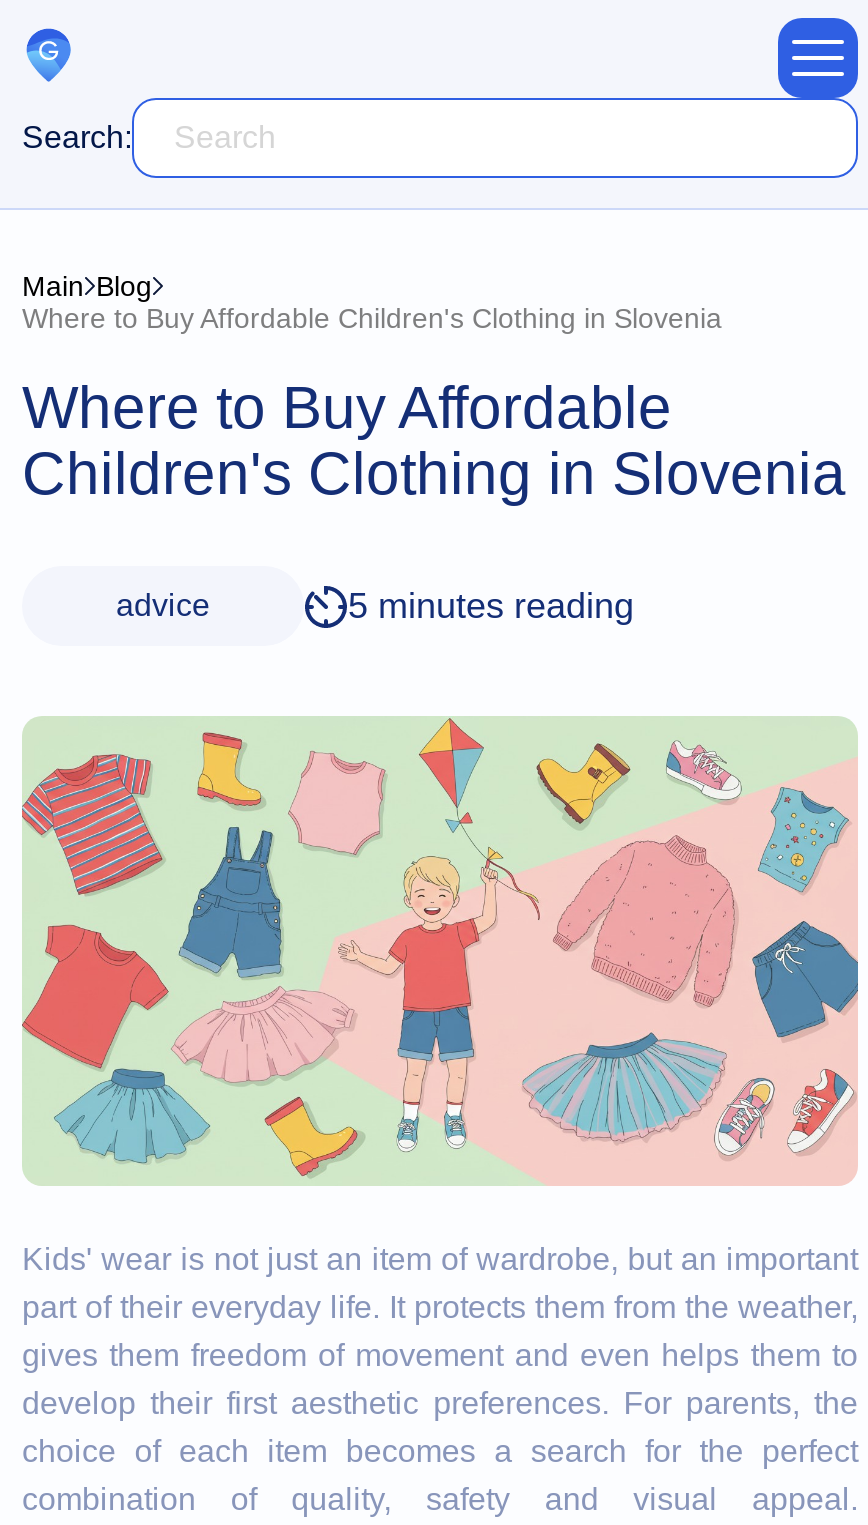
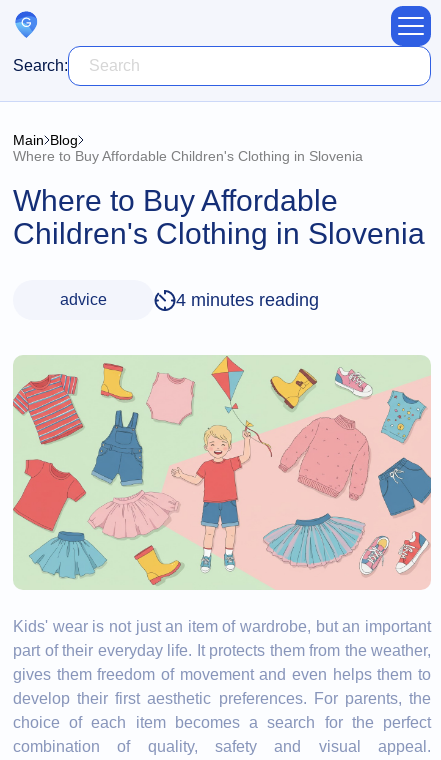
- 5 minutes reading
+ 4 minutes reading
